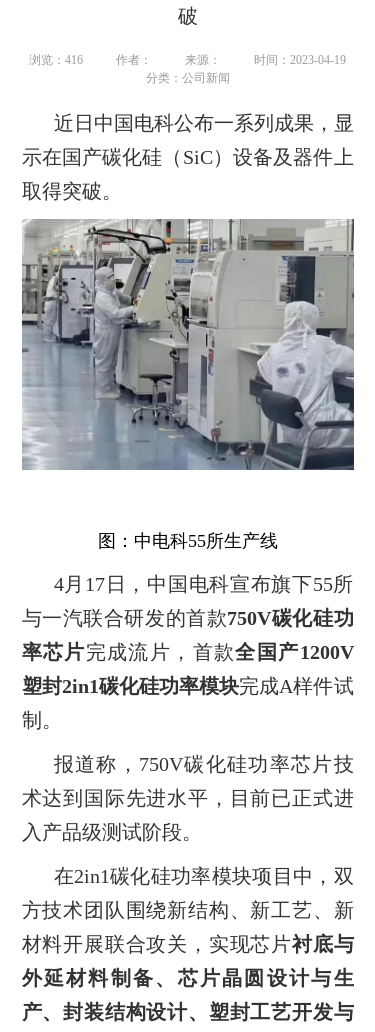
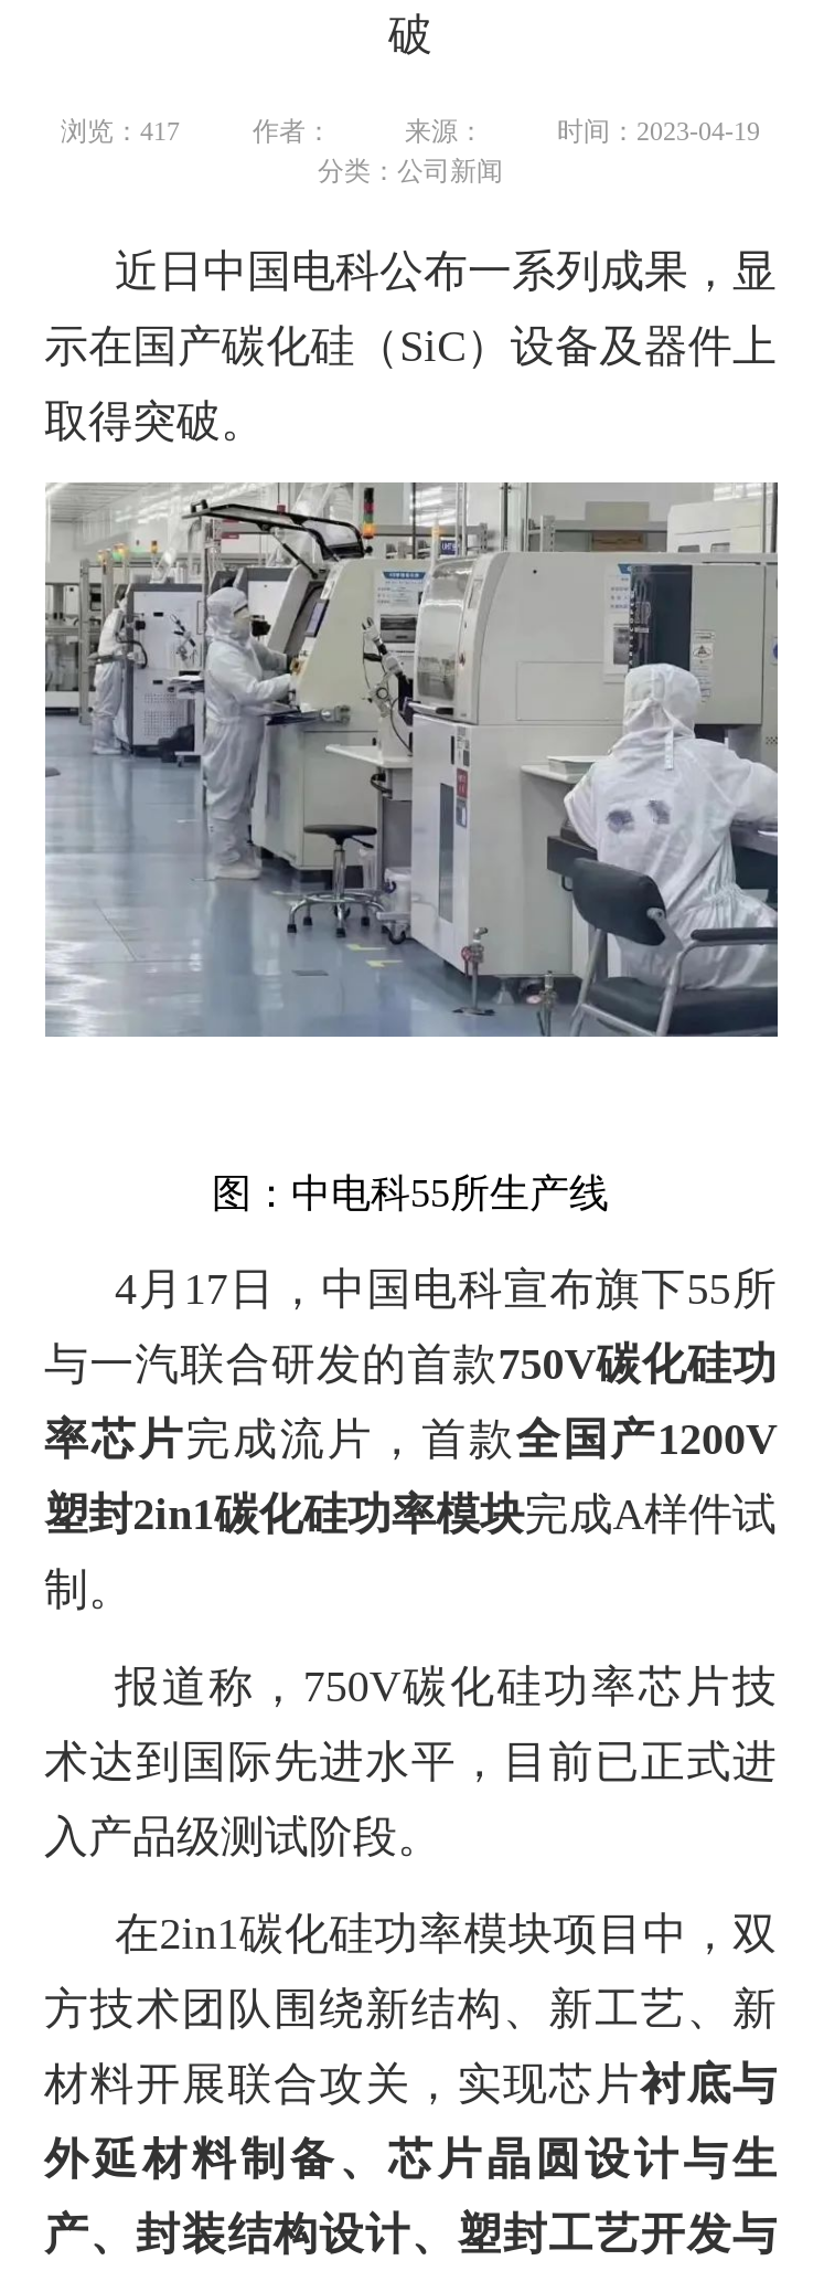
- 浏览：416
+ 浏览：417
